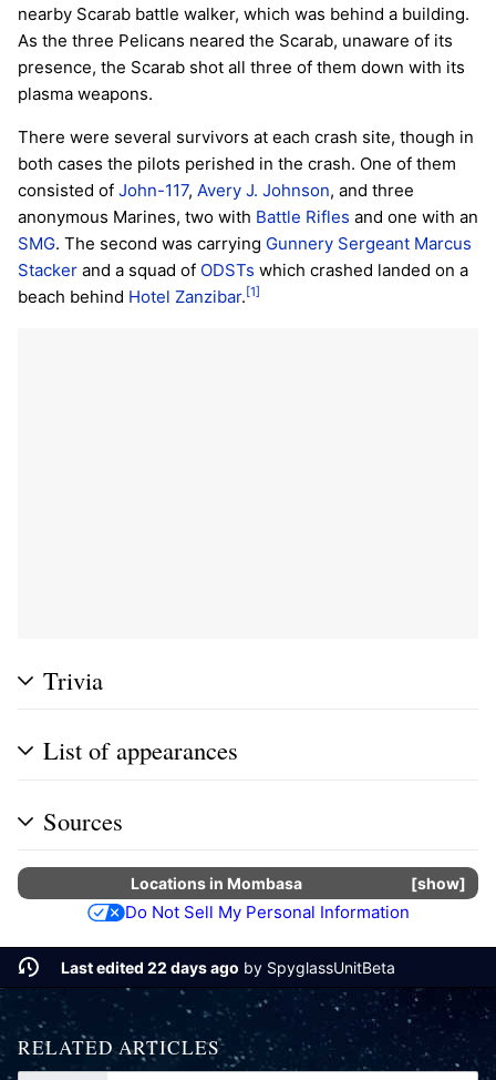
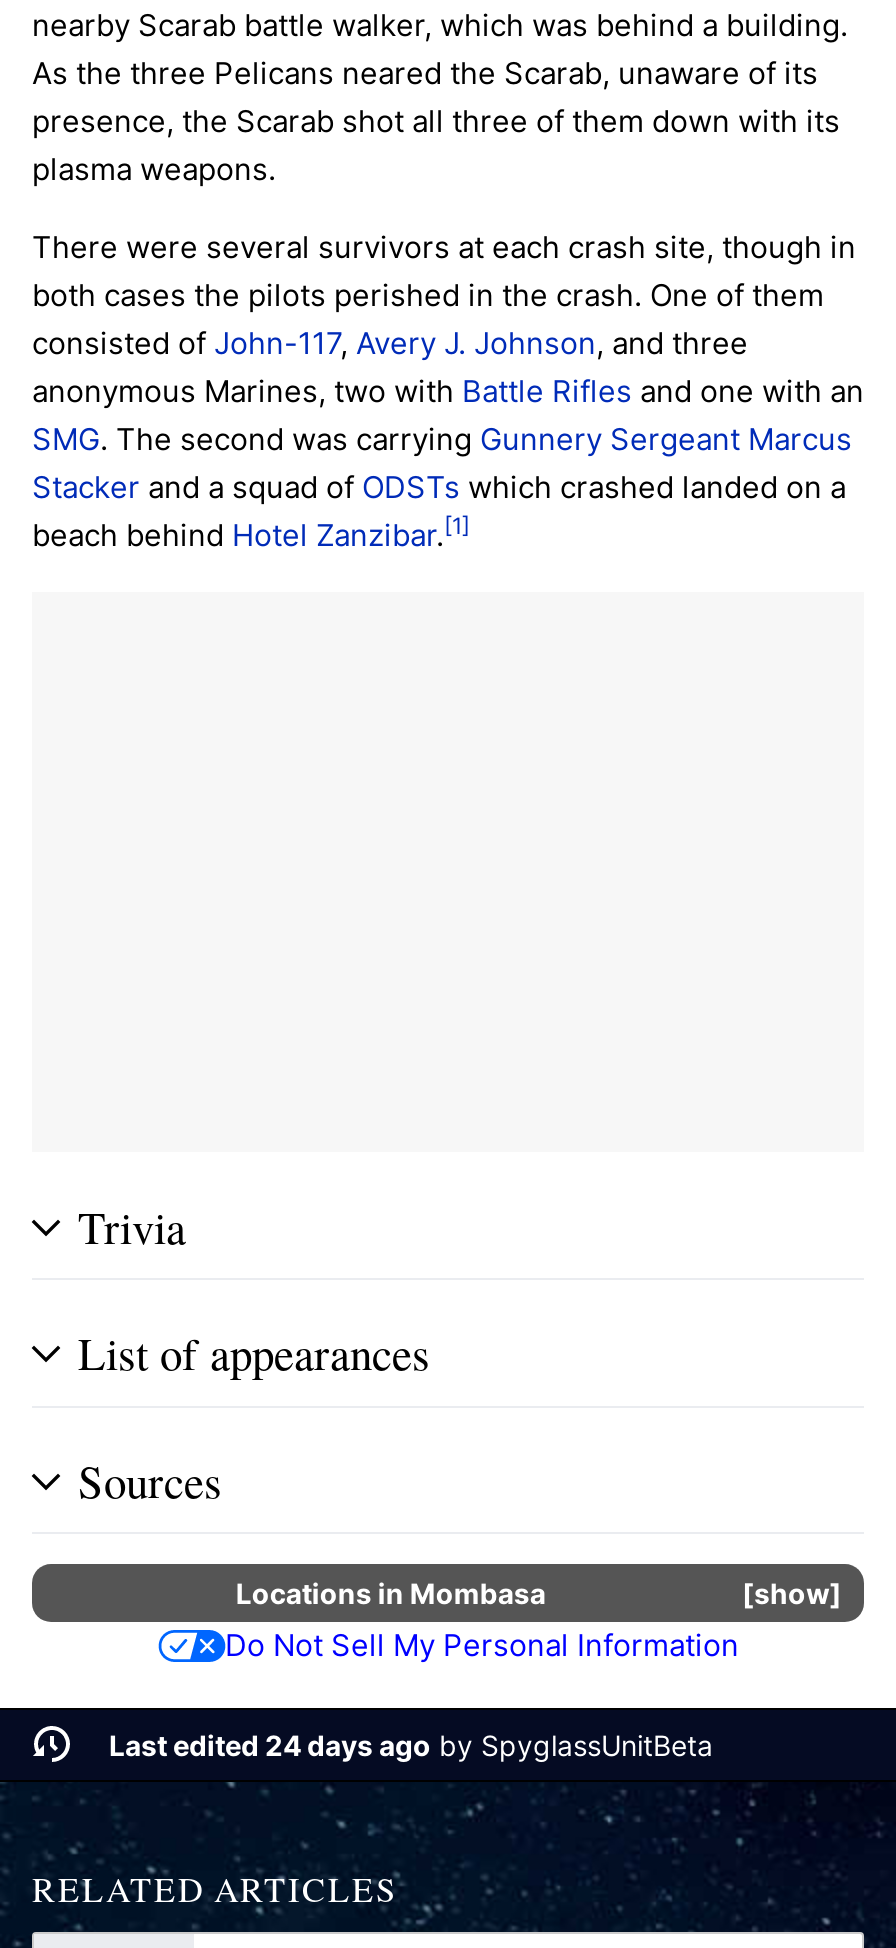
- Last edited 22 days ago by SpyglassUnitBeta
+ Last edited 24 days ago by SpyglassUnitBeta
